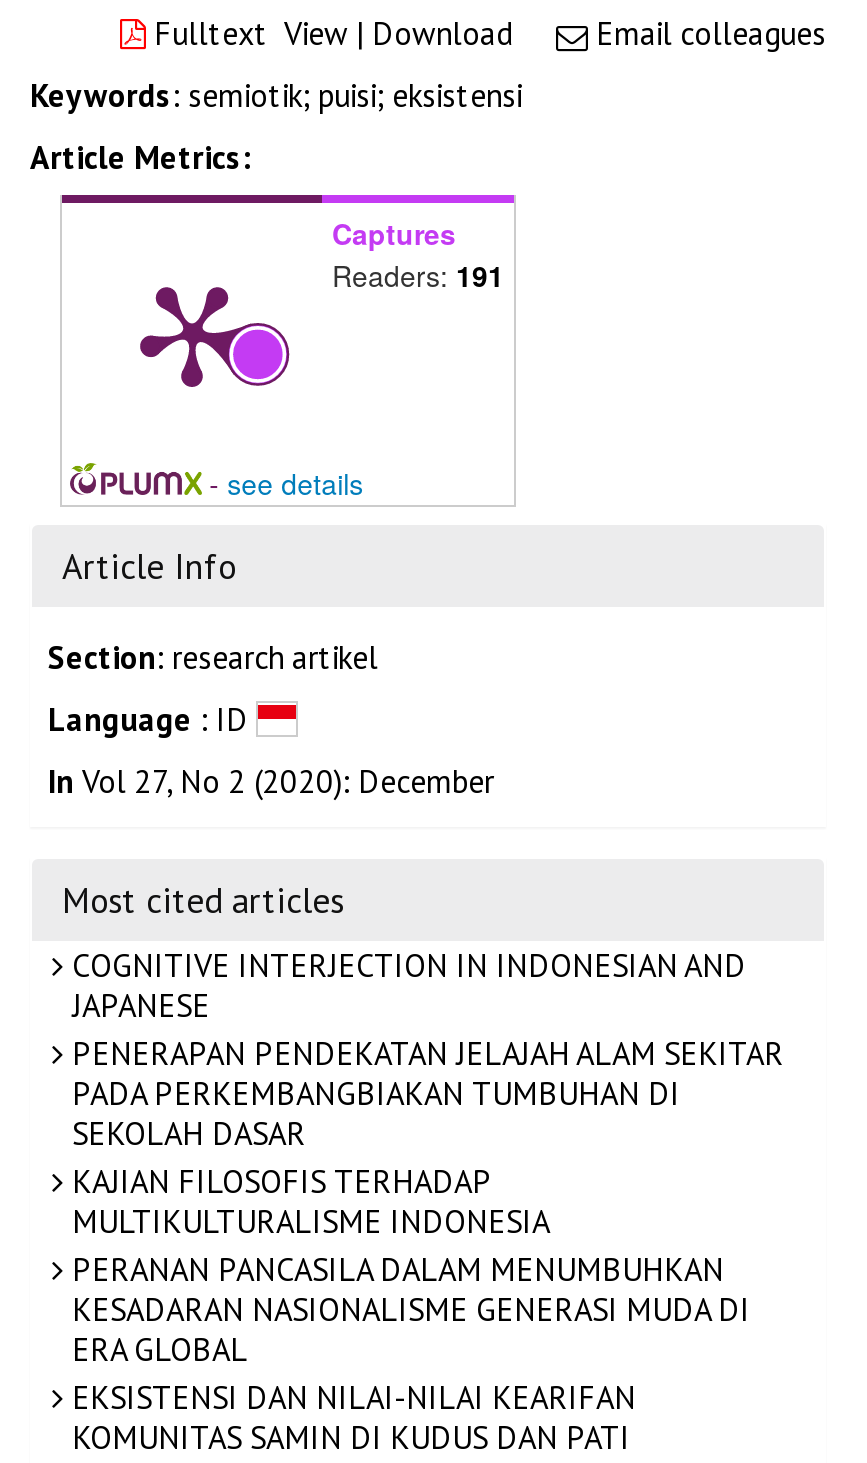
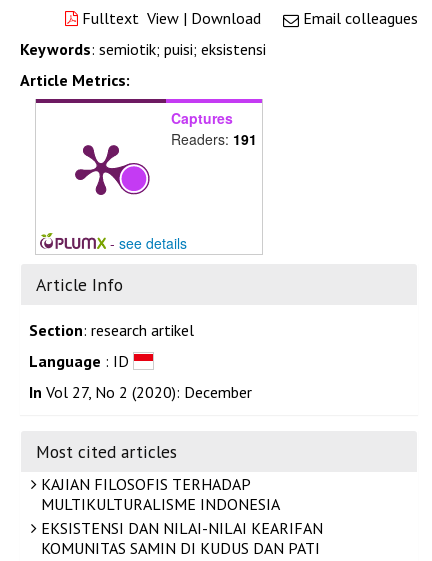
- COGNITIVE INTERJECTION IN INDONESIAN AND
- JAPANESE
- PENERAPAN PENDEKATAN JELAJAH ALAM SEKITAR
- PADA PERKEMBANGBIAKAN TUMBUHAN DI
- SEKOLAH DASAR

- PERANAN PANCASILA DALAM MENUMBUHKAN
- KESADARAN NASIONALISME GENERASI MUDA DI
- ERA GLOBAL
